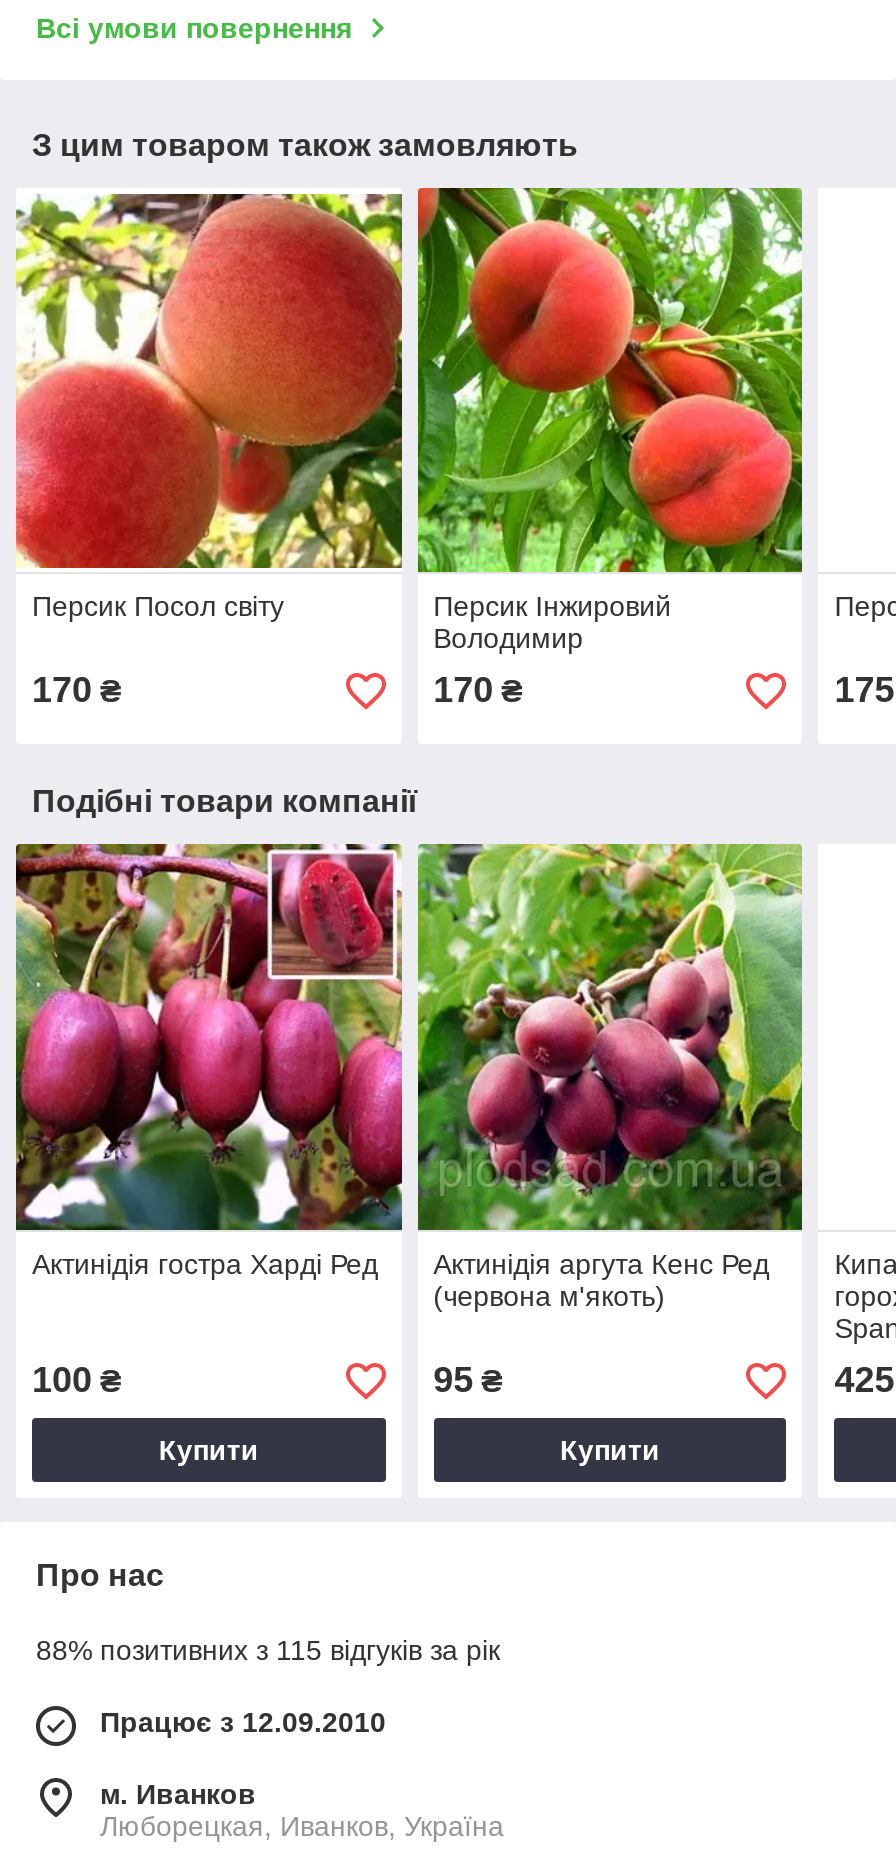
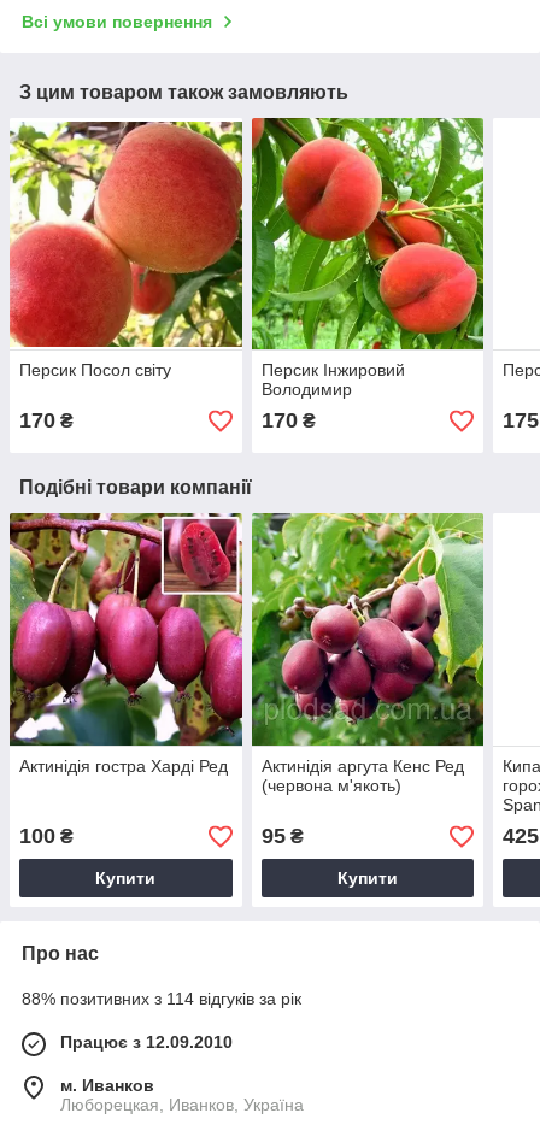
- 88% позитивних з 115 відгуків за рік
+ 88% позитивних з 114 відгуків за рік
